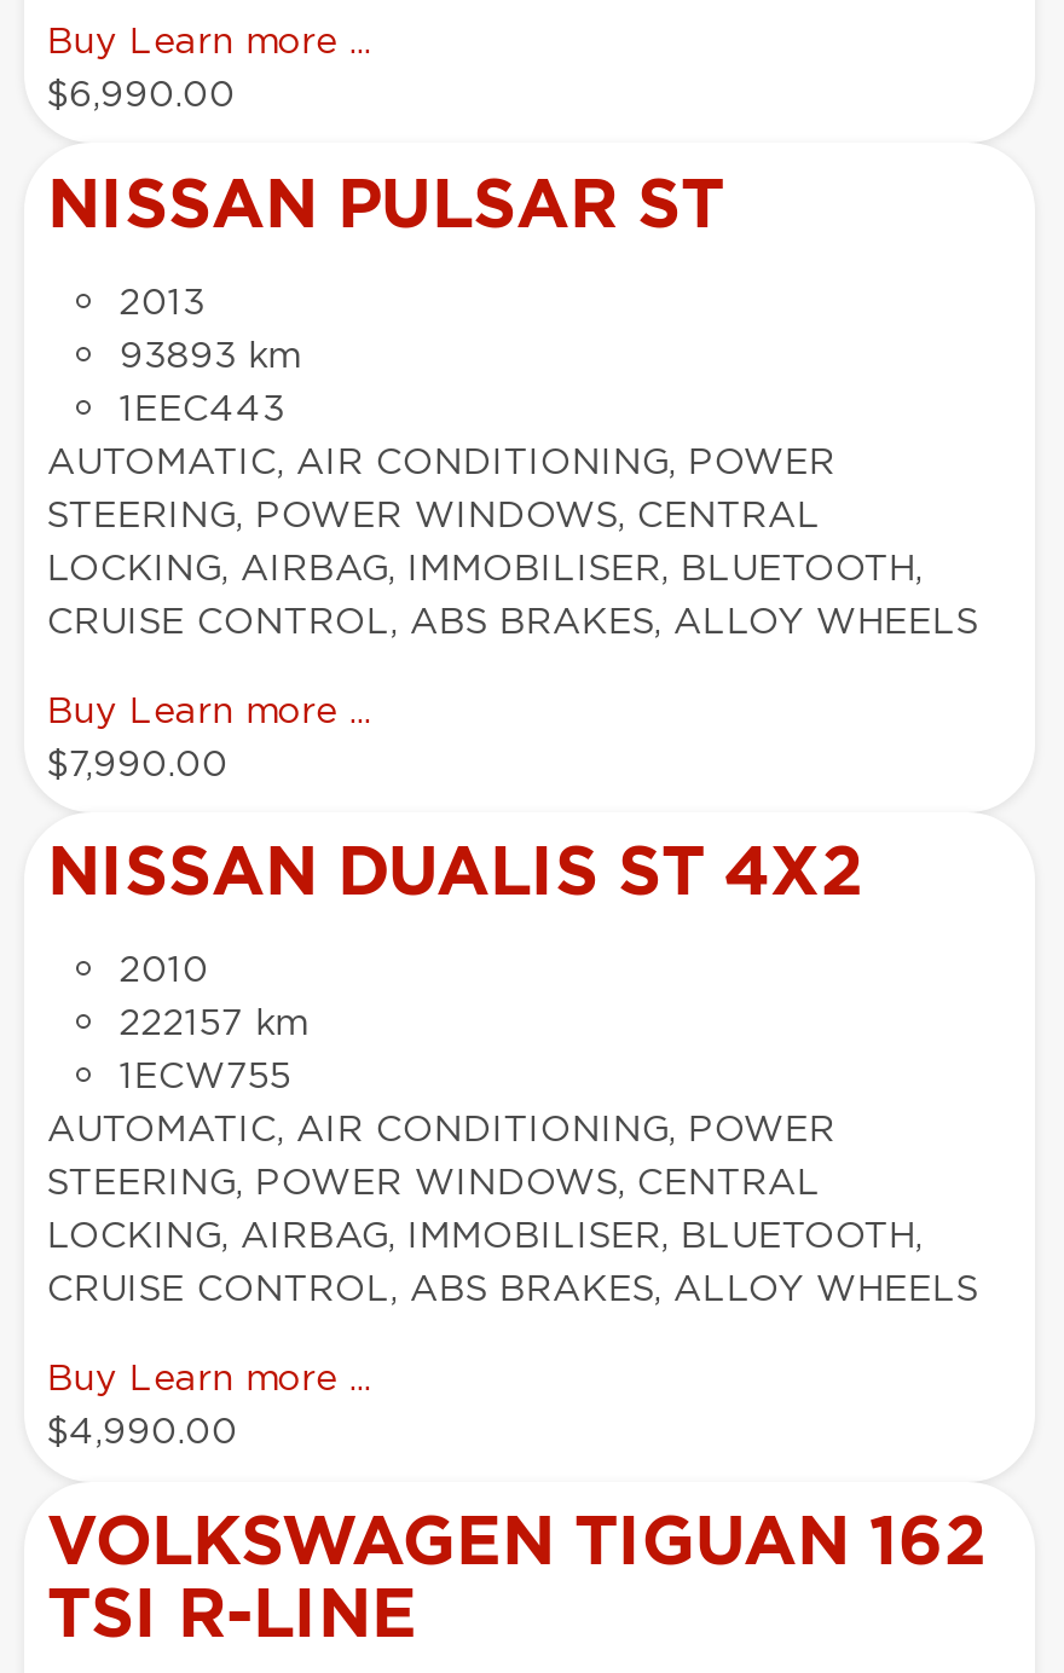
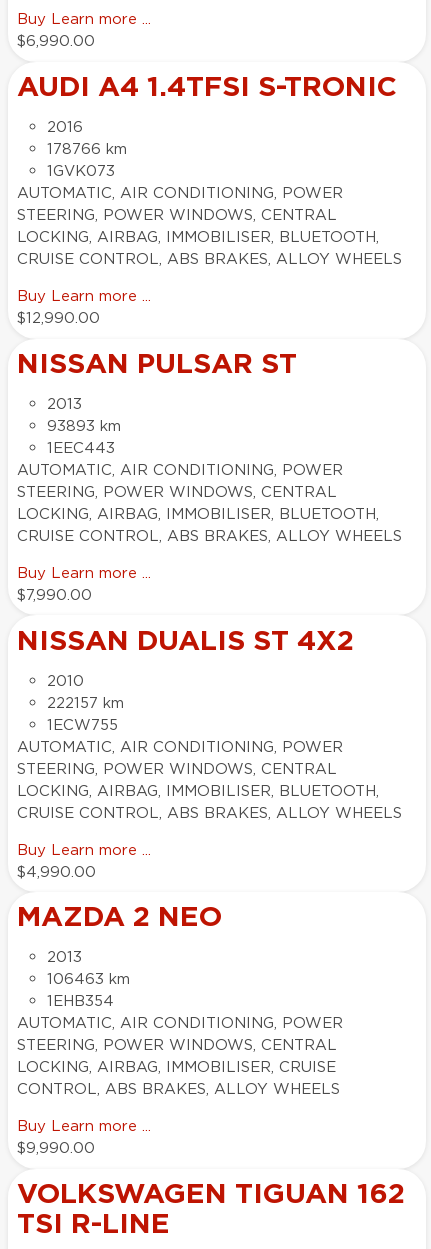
+ AUDI A4 1.4TFSI S-TRONIC
+ 2016
+ 178766 km
+ 1GVK073
+ AUTOMATIC, AIR CONDITIONING, POWER
+ STEERING, POWER WINDOWS, CENTRAL
+ LOCKING, AIRBAG, IMMOBILISER, BLUETOOTH,
+ CRUISE CONTROL, ABS BRAKES, ALLOY WHEELS
+ Buy Learn more ...
+ $12,990.00

+ MAZDA 2 NEO
+ 2013
+ 106463 km
+ 1EHB354
+ AUTOMATIC, AIR CONDITIONING, POWER
+ STEERING, POWER WINDOWS, CENTRAL
+ LOCKING, AIRBAG, IMMOBILISER, CRUISE
+ CONTROL, ABS BRAKES, ALLOY WHEELS
+ Buy Learn more ...
+ $9,990.00
